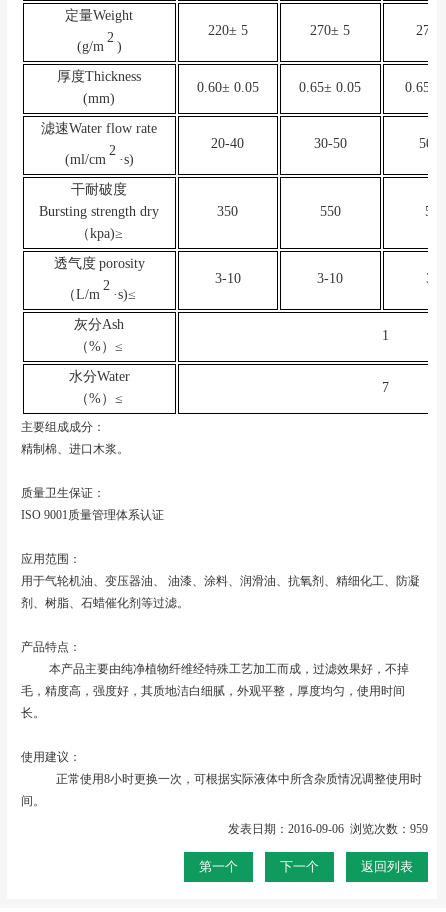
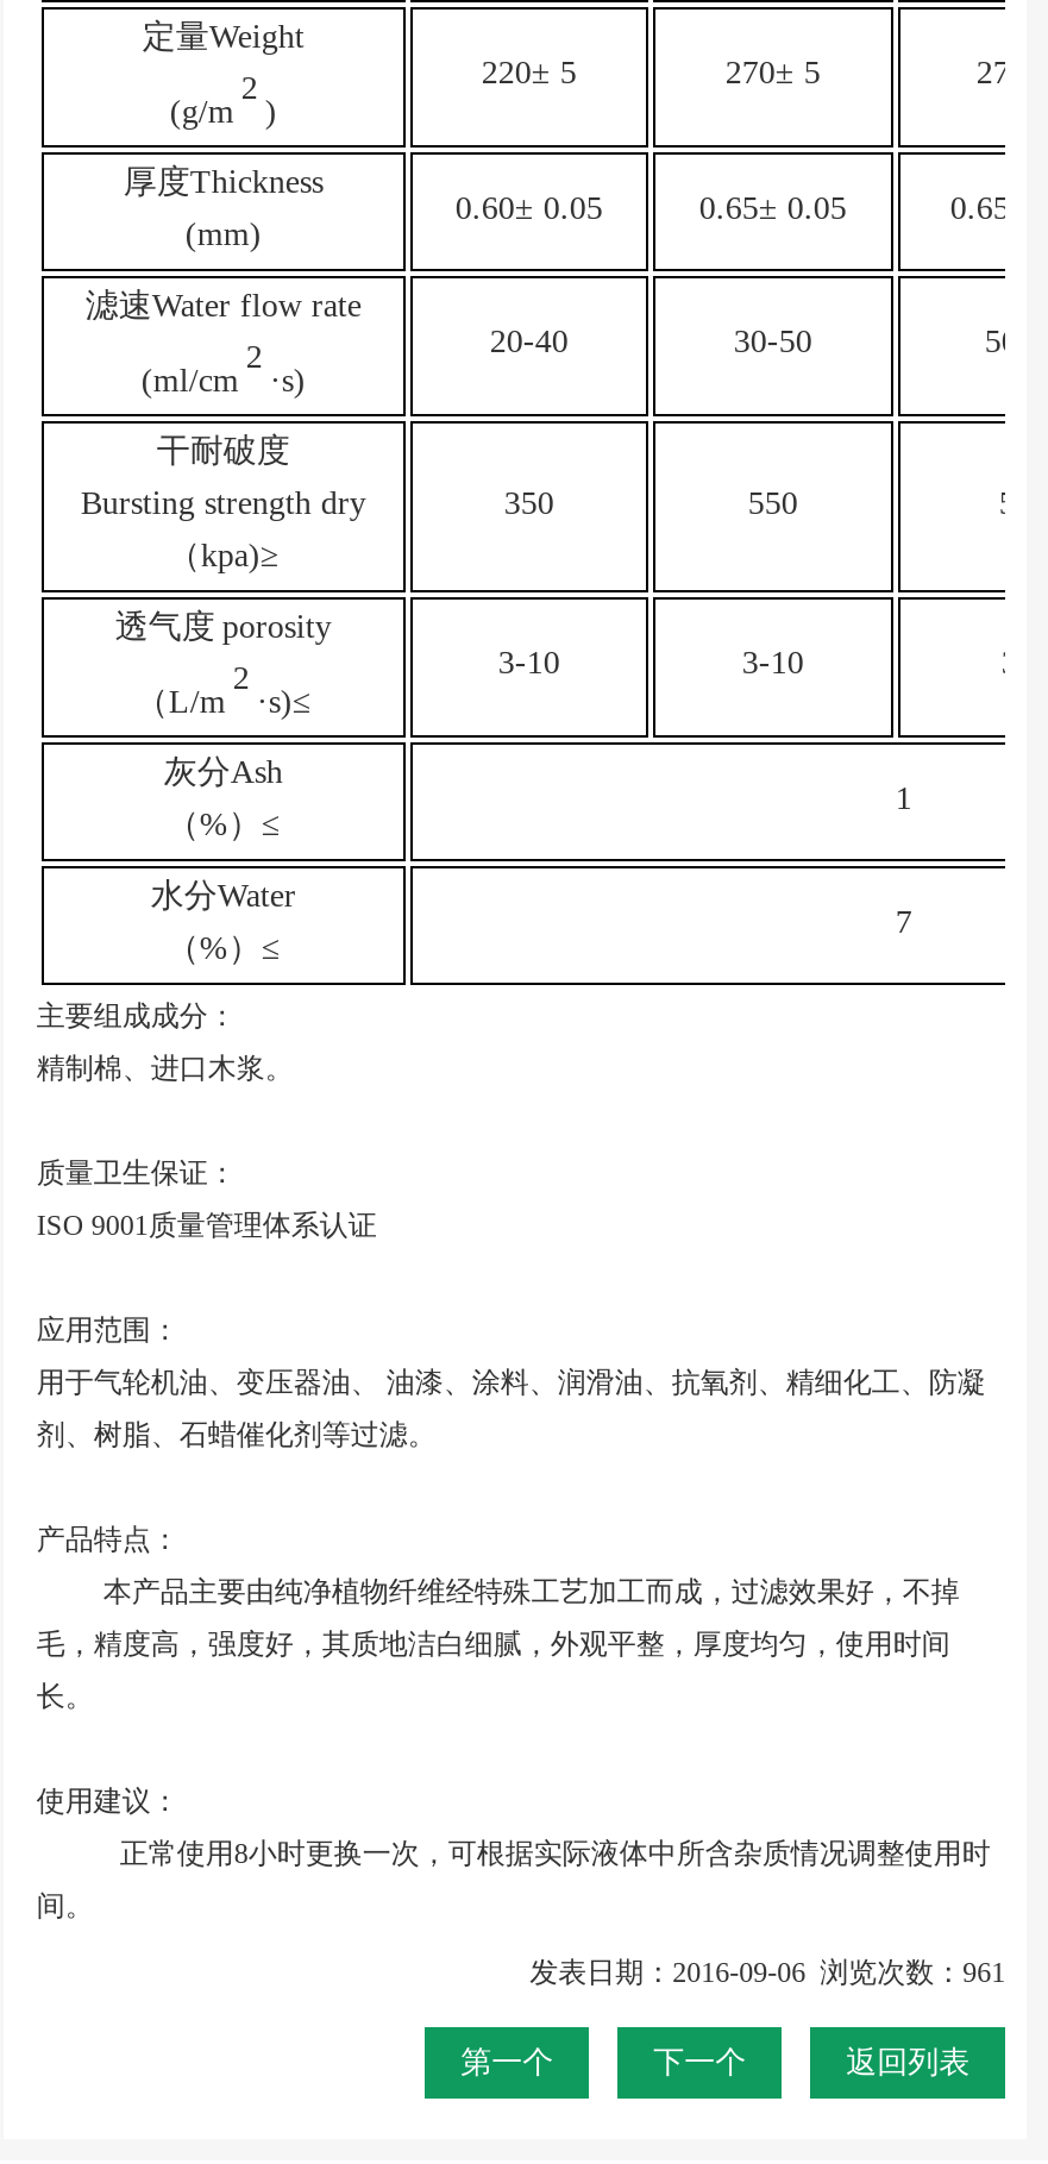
- 发表日期：2016-09-06 浏览次数：959
+ 发表日期：2016-09-06 浏览次数：961
